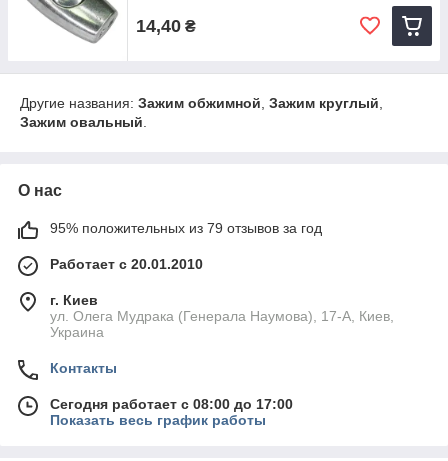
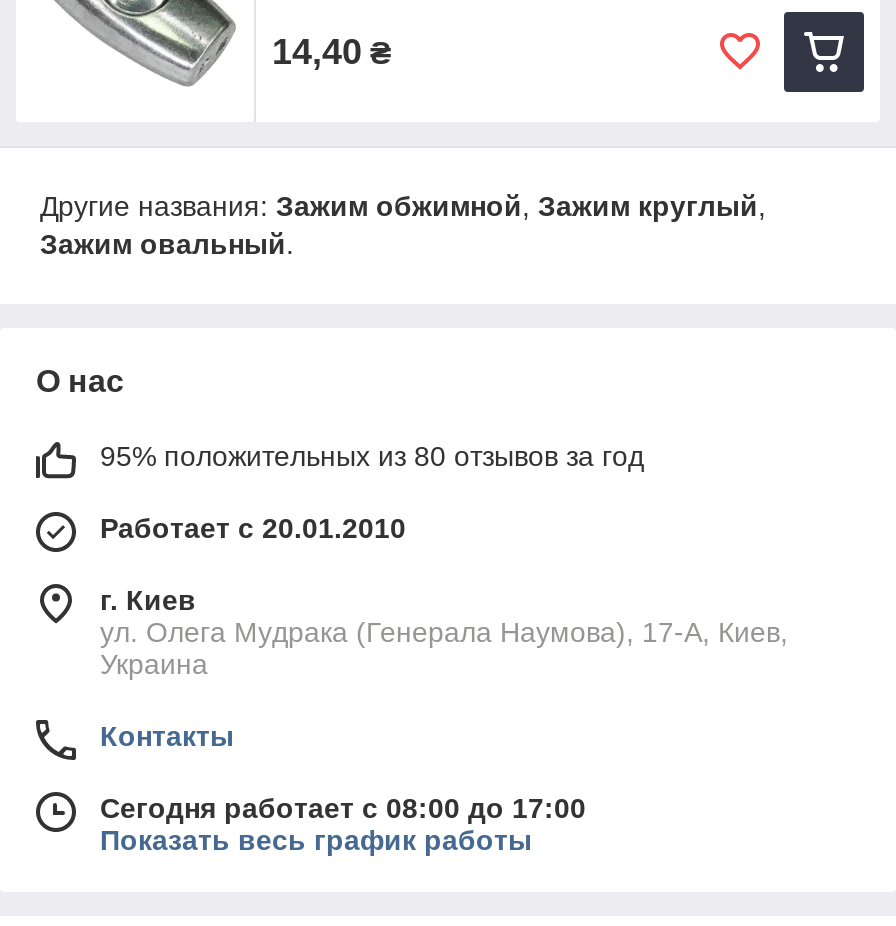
- 95% положительных из 79 отзывов за год
+ 95% положительных из 80 отзывов за год
